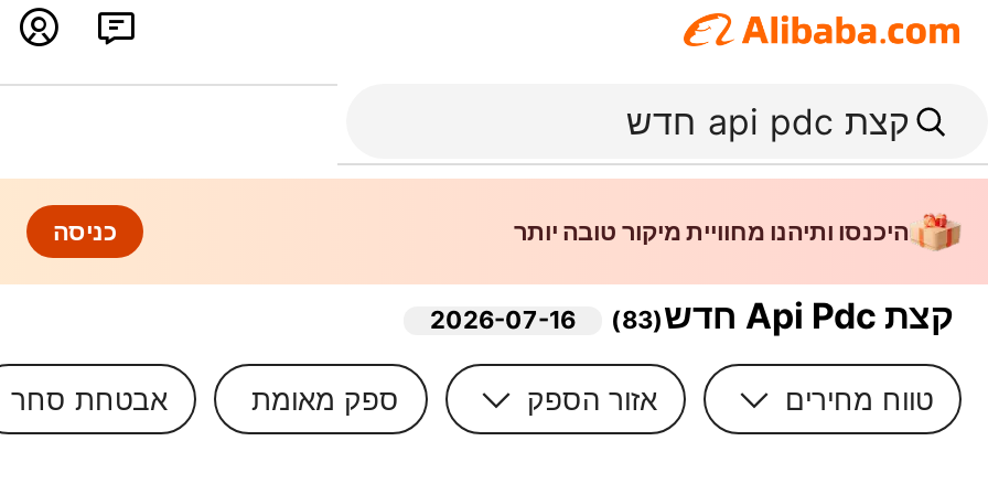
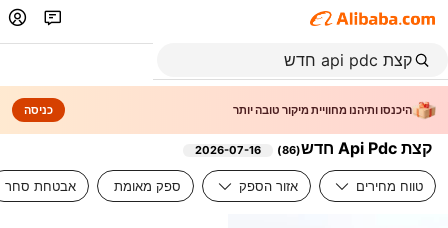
- 83
+ 86
